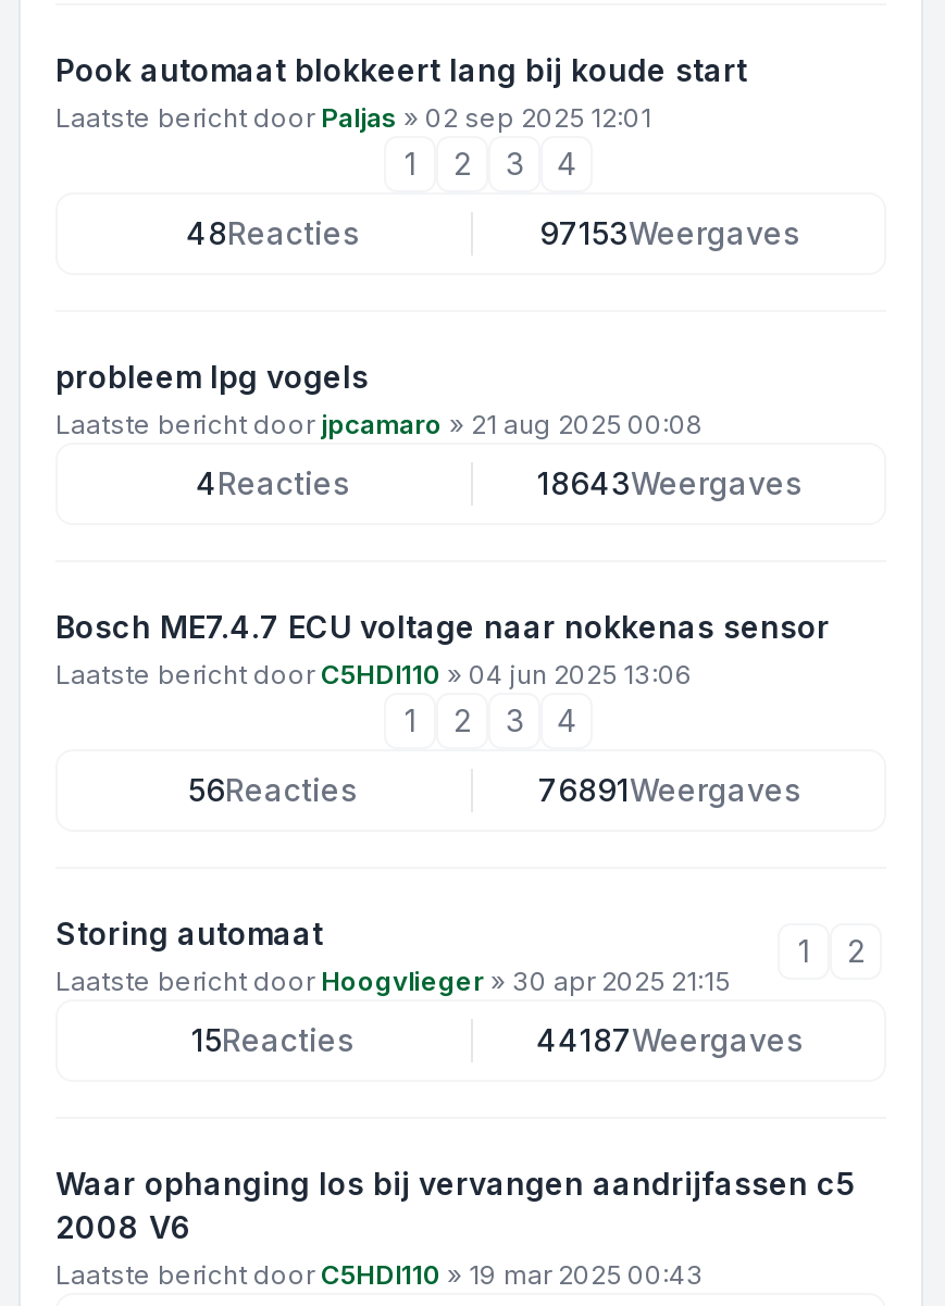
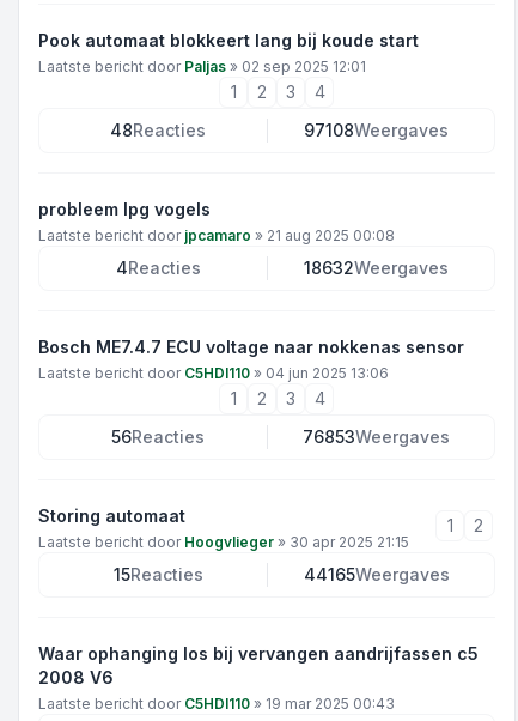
- 97153Weergaves
+ 97108Weergaves

- 18643Weergaves
+ 18632Weergaves

- 76891Weergaves
+ 76853Weergaves

- 44187Weergaves
+ 44165Weergaves
